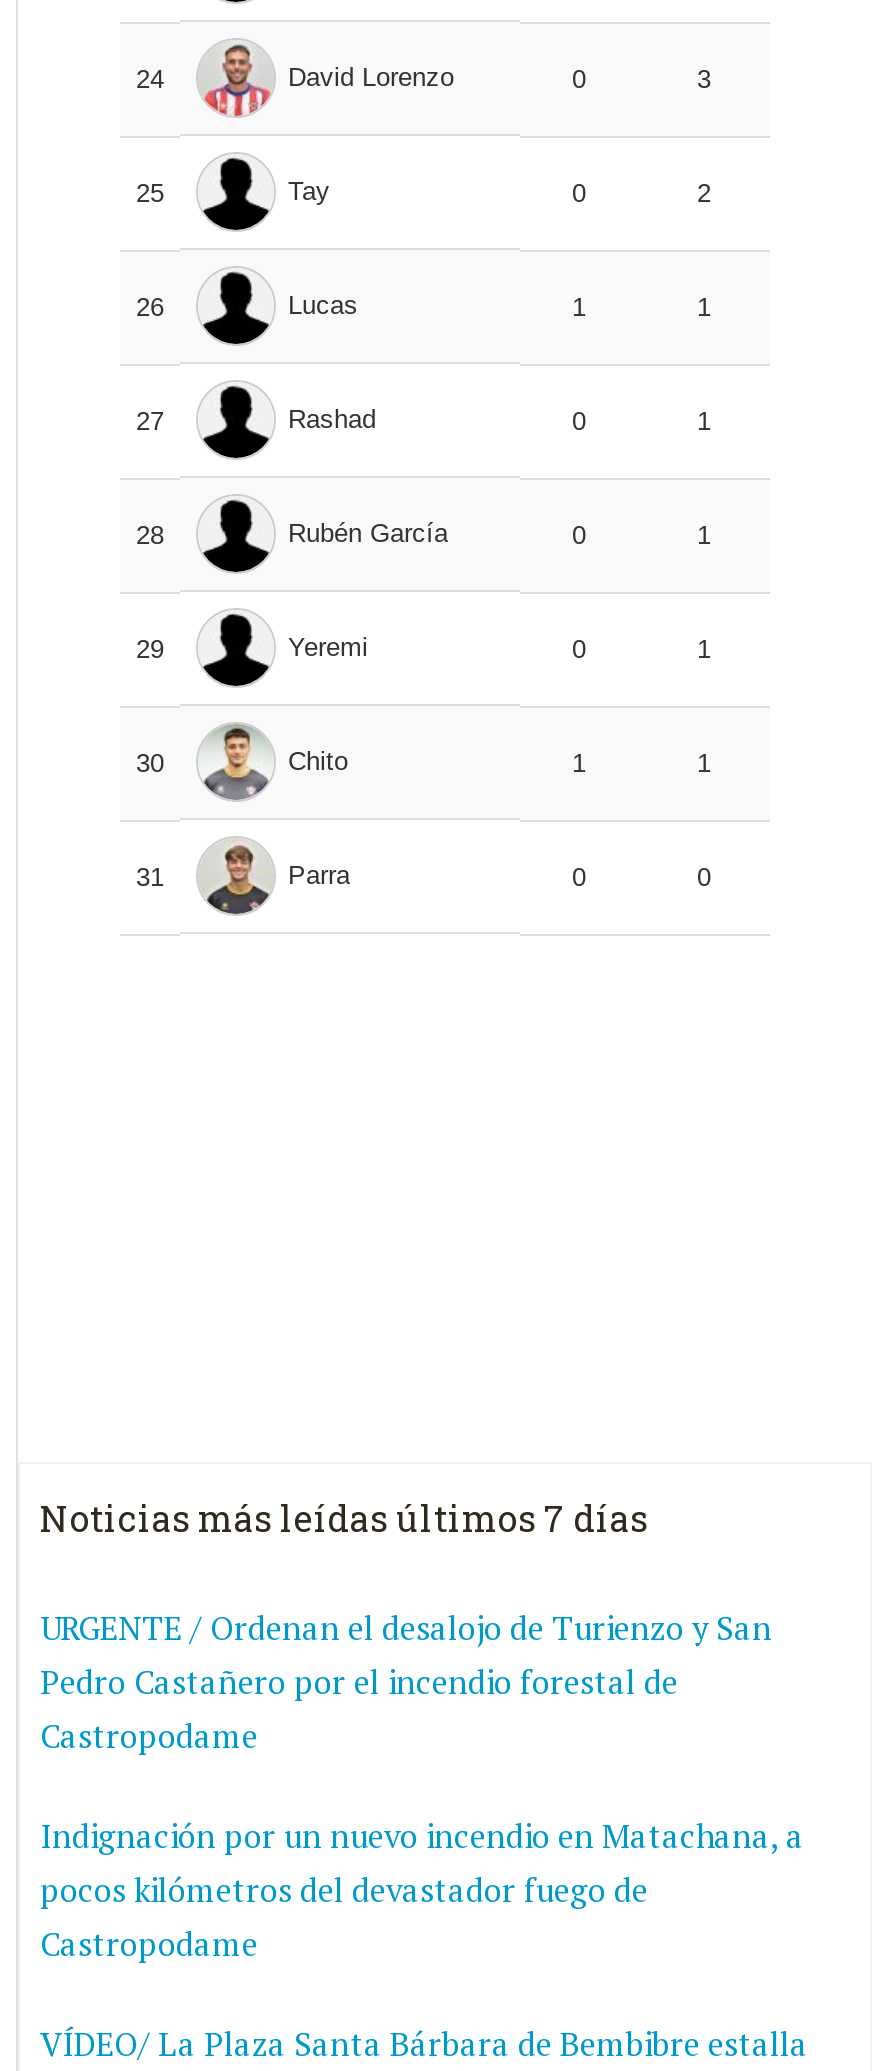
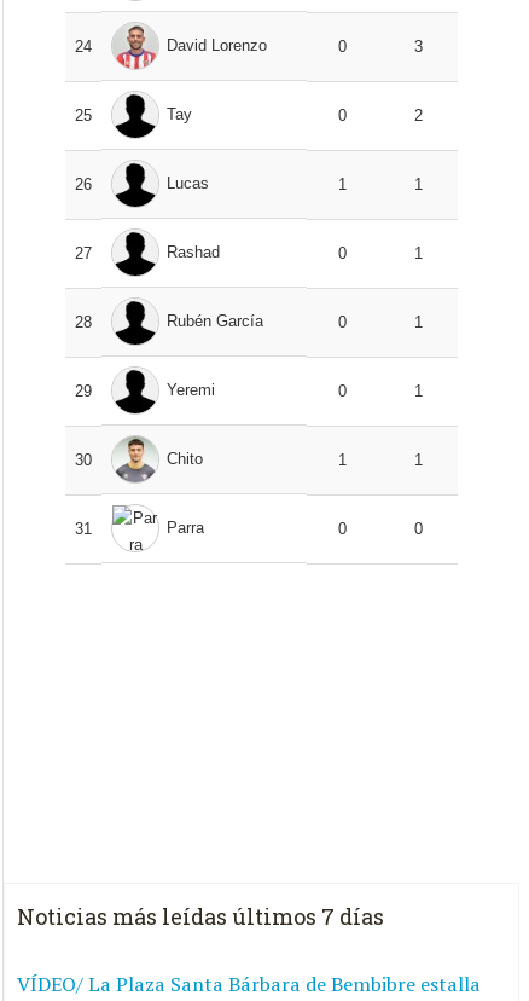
- [image]
+ [image]

- URGENTE / Ordenan el desalojo de Turienzo y San
- Pedro Castañero por el incendio forestal de
- Castropodame
- Indignación por un nuevo incendio en Matachana, a
- pocos kilómetros del devastador fuego de
- Castropodame
